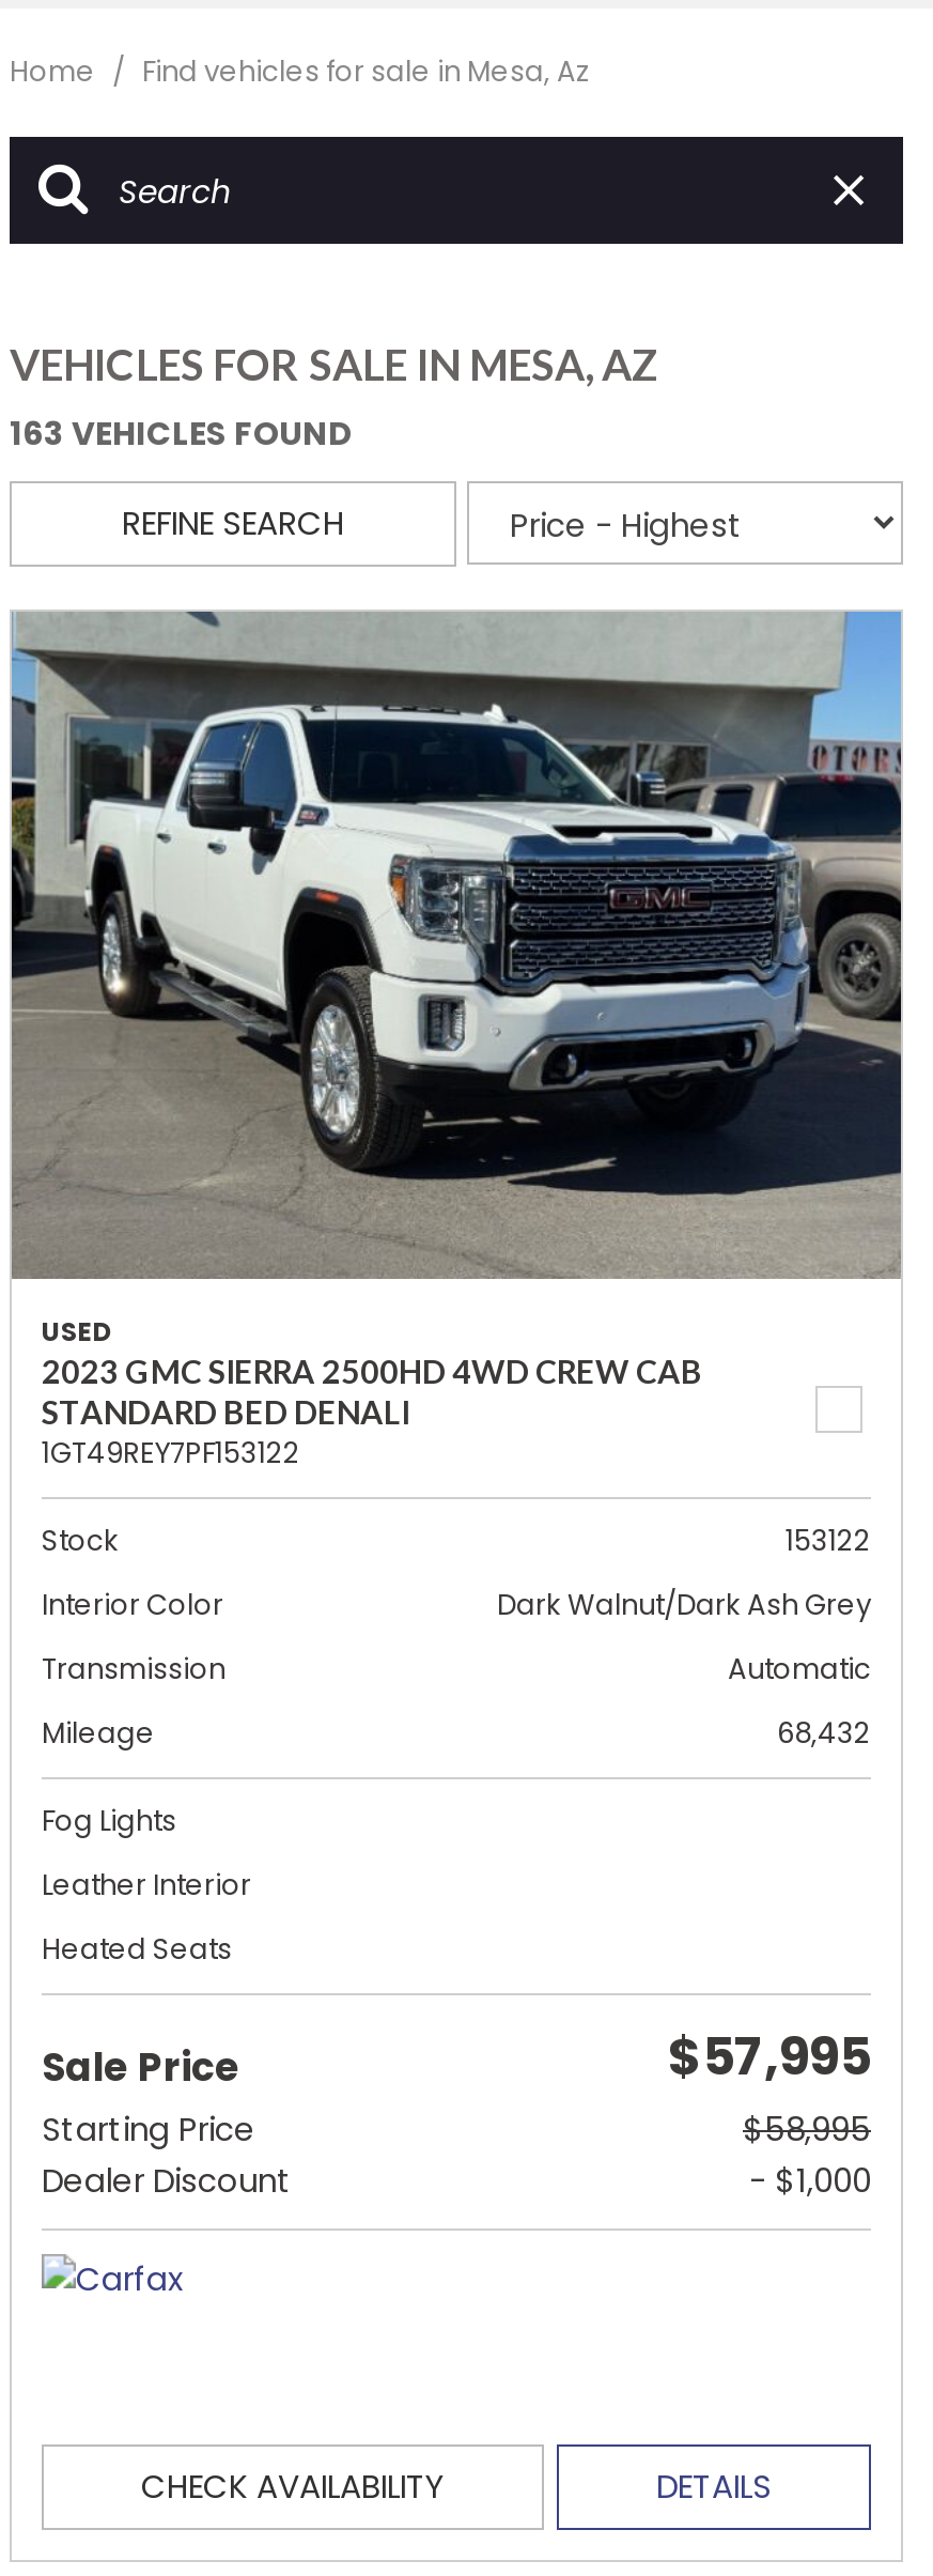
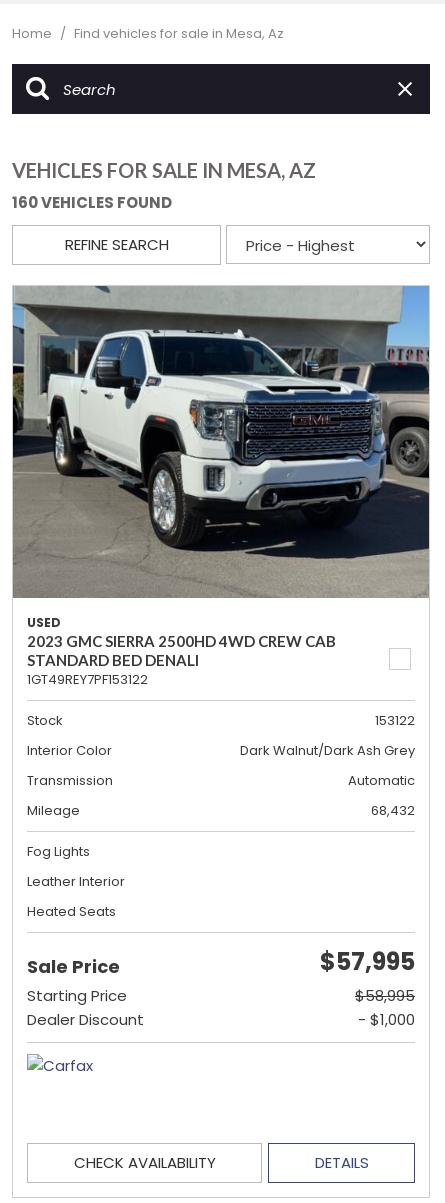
- 163 VEHICLES FOUND
+ 160 VEHICLES FOUND
